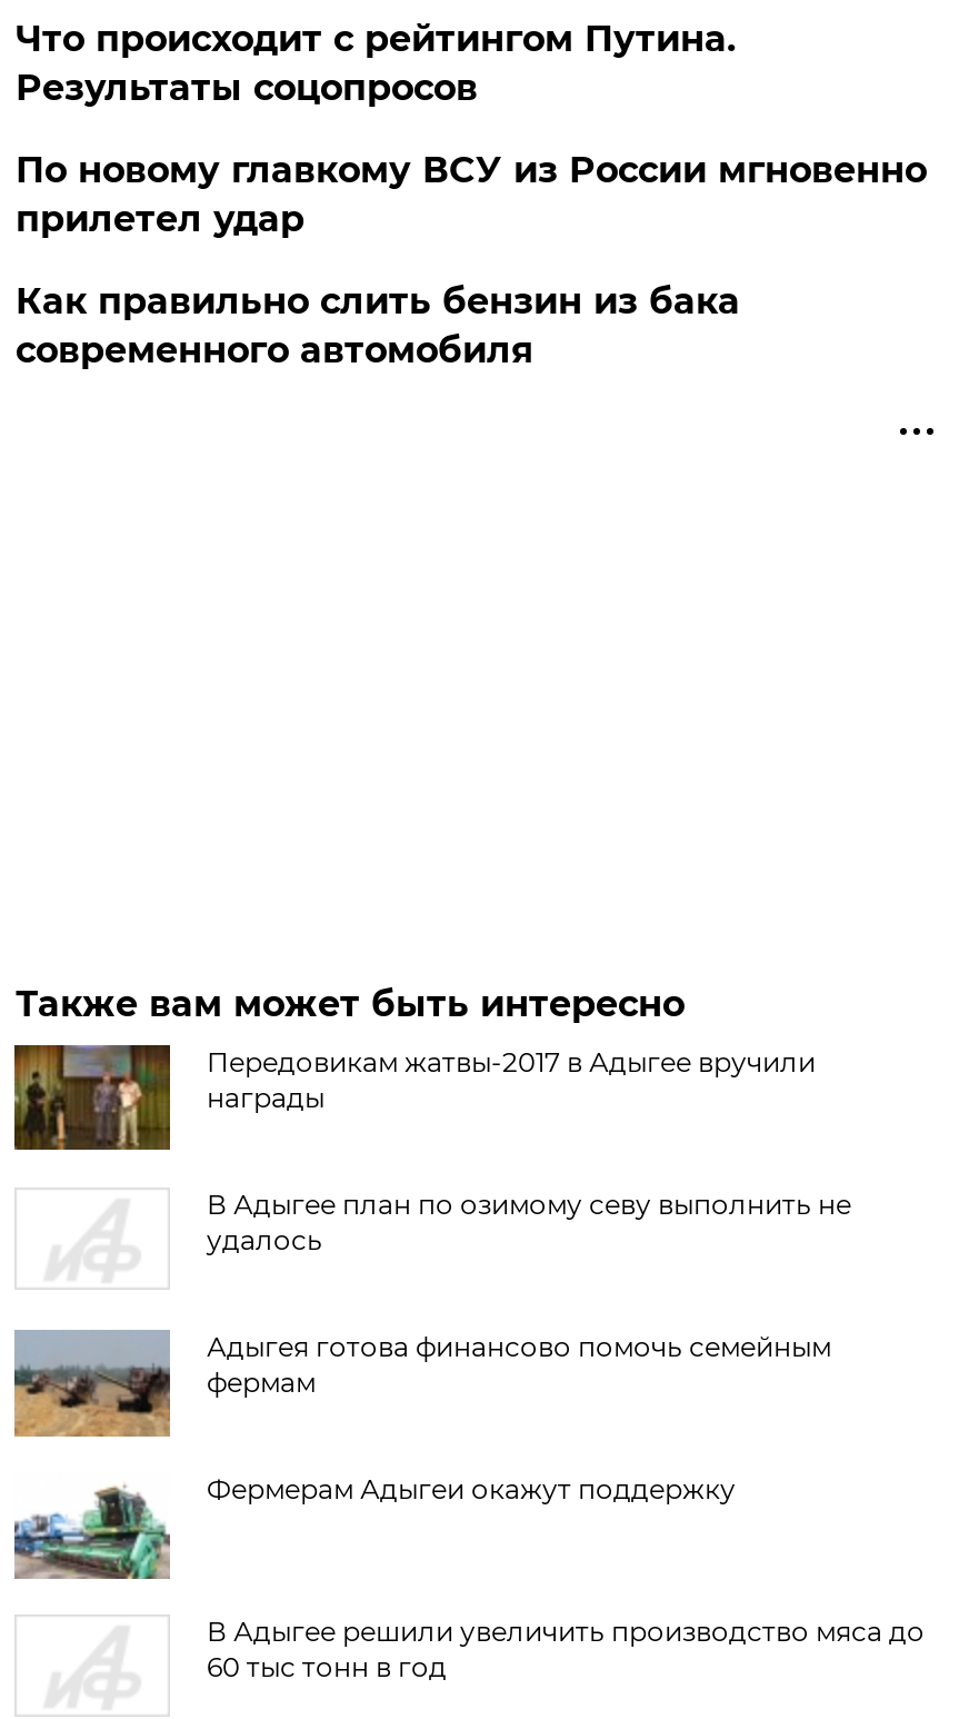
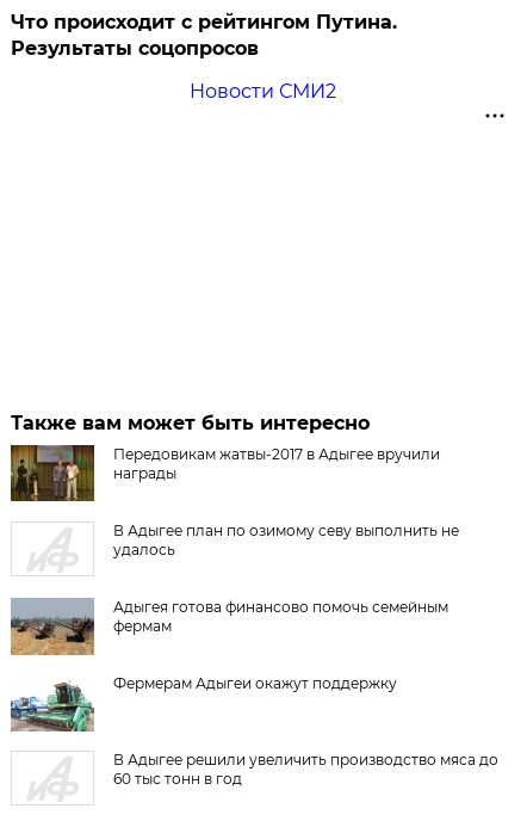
- По новому главкому ВСУ из России мгновенно
- прилетел удар
- Как правильно слить бензин из бака
- современного автомобиля
+ Новости СМИ2
